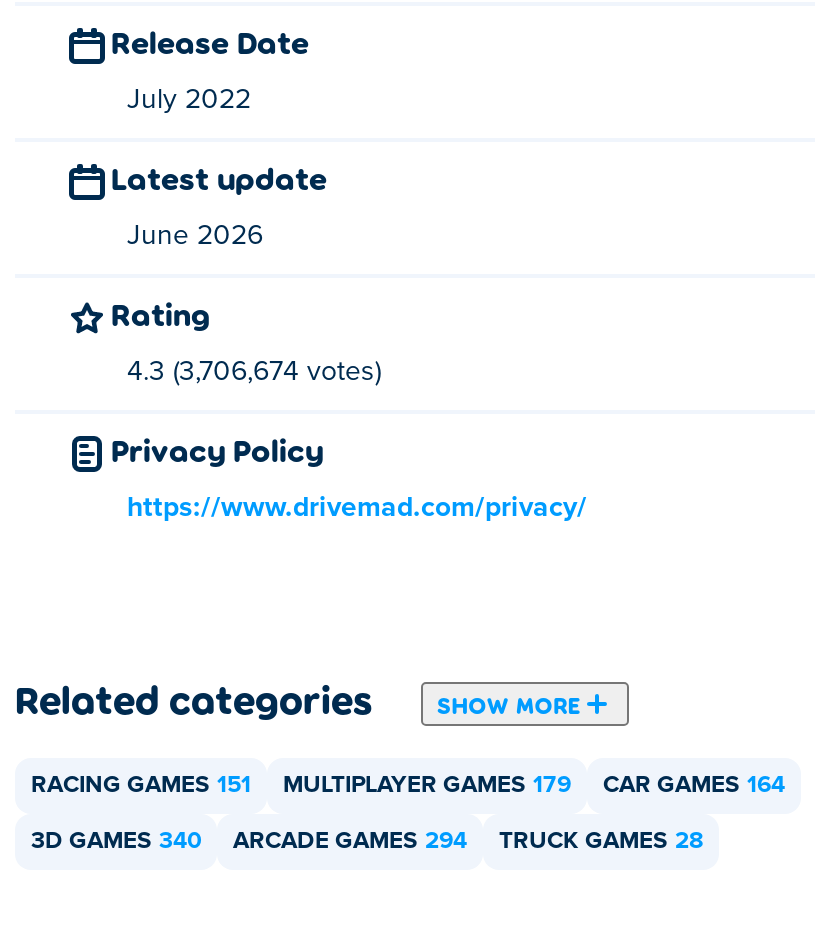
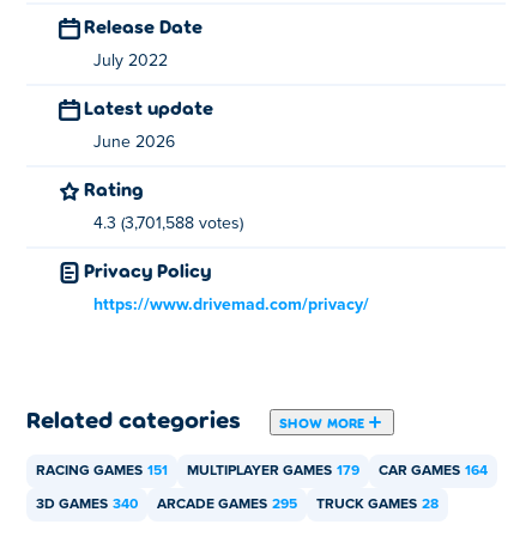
- 4.3 (3,706,674 votes)
+ 4.3 (3,701,588 votes)

- 3D GAMES 340 ARCADE GAMES 294 TRUCK GAMES 28
+ 3D GAMES 340 ARCADE GAMES 295 TRUCK GAMES 28
